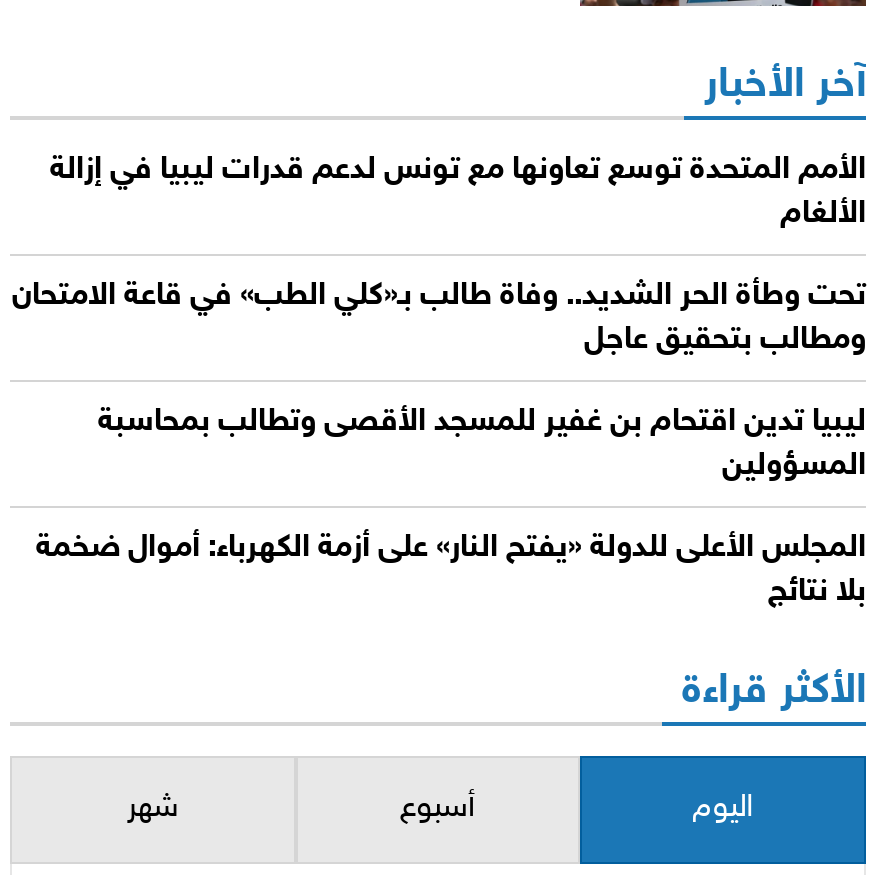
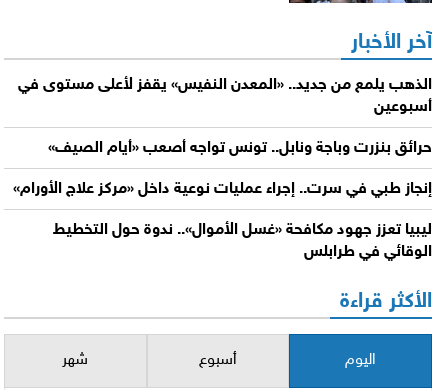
- الأمم المتحدة توسع تعاونها مع تونس لدعم قدرات ليبيا في إزالة
- الألغام
+ الذهب يلمع من جديد.. «المعدن النفيس» يقفز لأعلى مستوى في
+ أسبوعين

- تحت وطأة الحر الشديد.. وفاة طالب بـ«كلي الطب» في قاعة الامتحان
- ومطالب بتحقيق عاجل
+ حرائق بنزرت وباجة ونابل.. تونس تواجه أصعب «أيام الصيف»

- ليبيا تدين اقتحام بن غفير للمسجد الأقصى وتطالب بمحاسبة
- المسؤولين
+ إنجاز طبي في سرت.. إجراء عمليات نوعية داخل «مركز علاج الأورام»

- المجلس الأعلى للدولة «يفتح النار» على أزمة الكهرباء: أموال ضخمة
- بلا نتائج
+ ليبيا تعزز جهود مكافحة «غسل الأموال».. ندوة حول التخطيط
+ الوقائي في طرابلس
